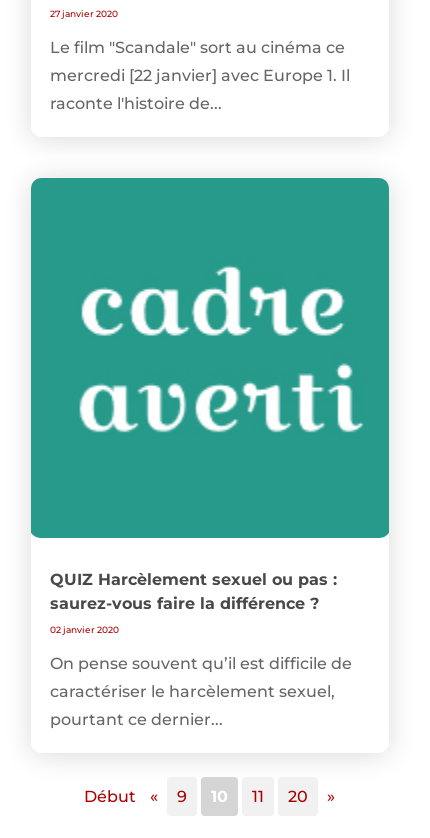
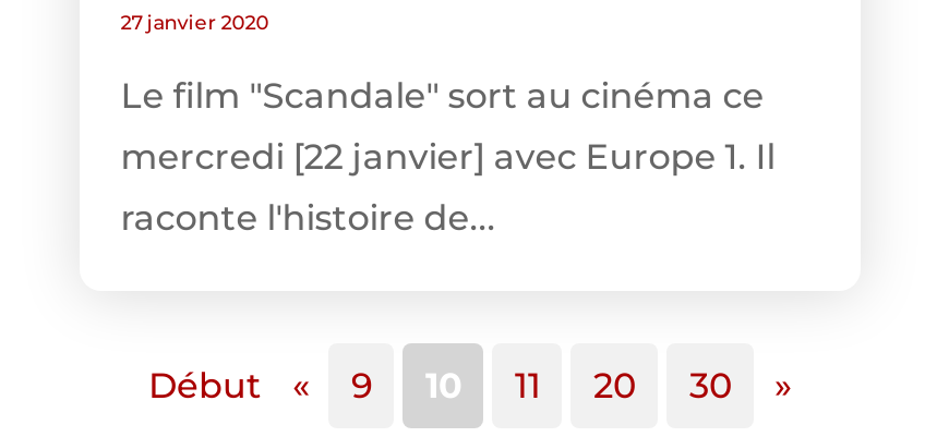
- [image]
- QUIZ Harcèlement sexuel ou pas :
- saurez-vous faire la différence ?
- 02 janvier 2020
- On pense souvent qu’il est difficile de
- caractériser le harcèlement sexuel,
- pourtant ce dernier...

+ 30
